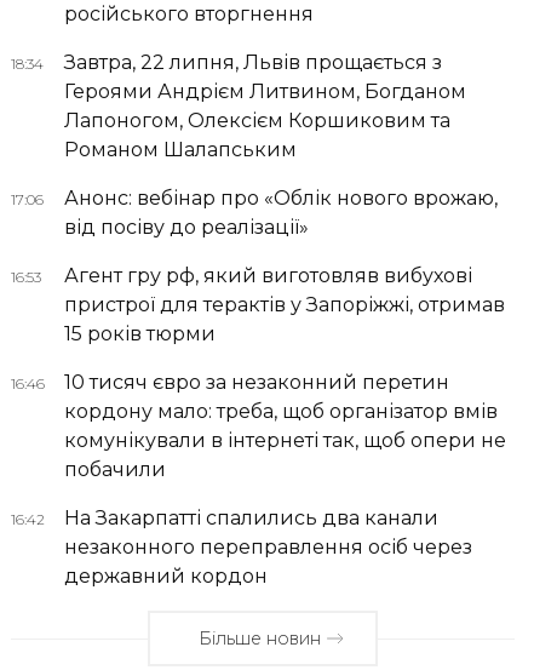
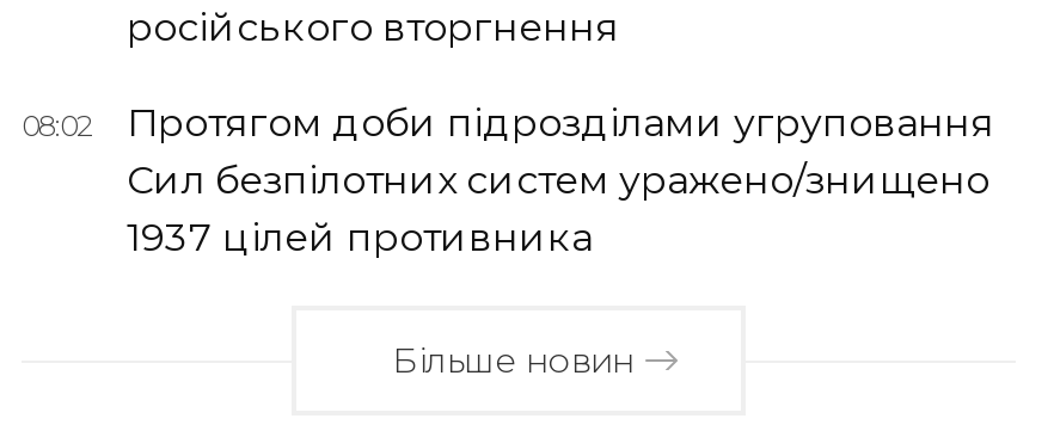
- 18:34
- Завтра, 22 липня, Львів прощається з
- Героями Андрієм Литвином, Богданом
- Лапоногом, Олексієм Коршиковим та
- Романом Шалапським
- 17:06
- Анонс: вебінар про «Облік нового врожаю,
- від посіву до реалізації»
- 16:53
- Агент гру рф, який виготовляв вибухові
- пристрої для терактів у Запоріжжі, отримав
- 15 років тюрми
- 16:46
- 10 тисяч євро за незаконний перетин
- кордону мало: треба, щоб організатор вмів
- комунікували в інтернеті так, щоб опери не
- побачили
- 16:42
- На Закарпатті спалились два канали
- незаконного переправлення осіб через
- державний кордон
+ 08:02
+ Протягом доби підрозділами угруповання
+ Сил безпілотних систем уражено/знищено
+ 1937 цілей противника
